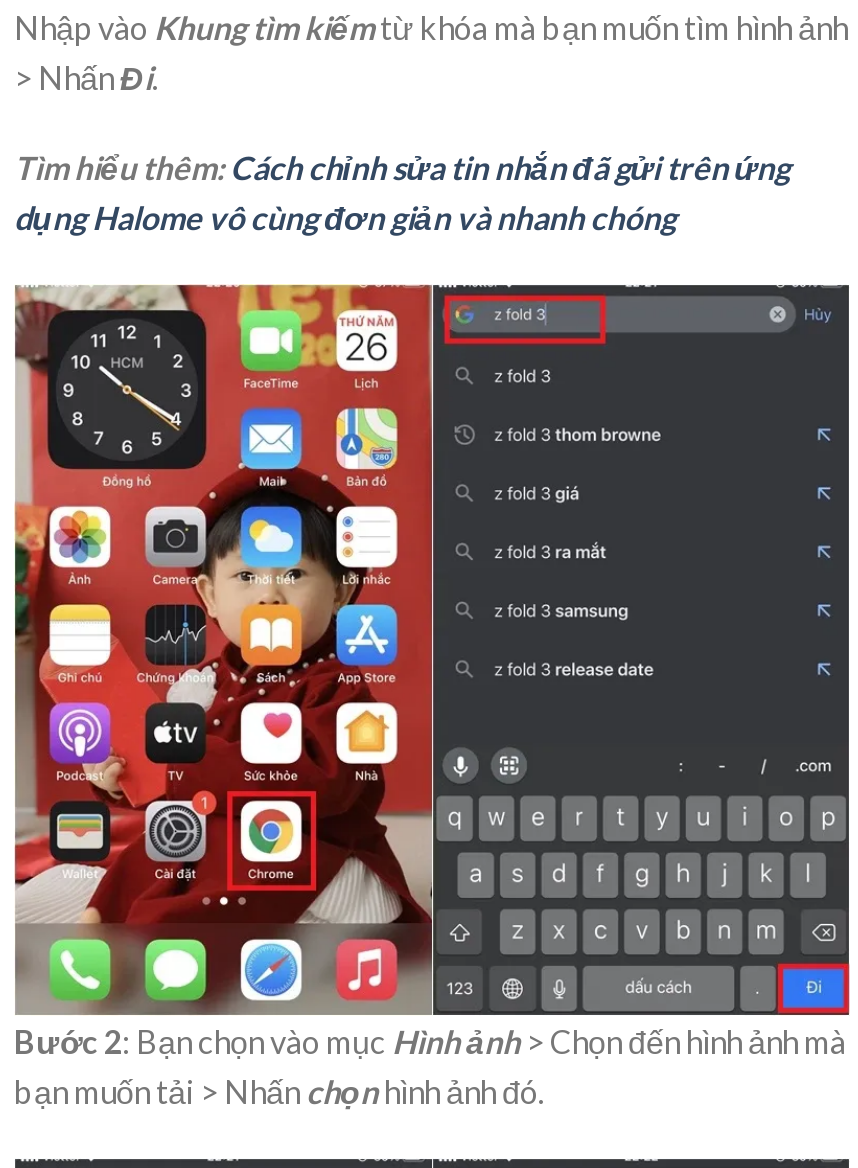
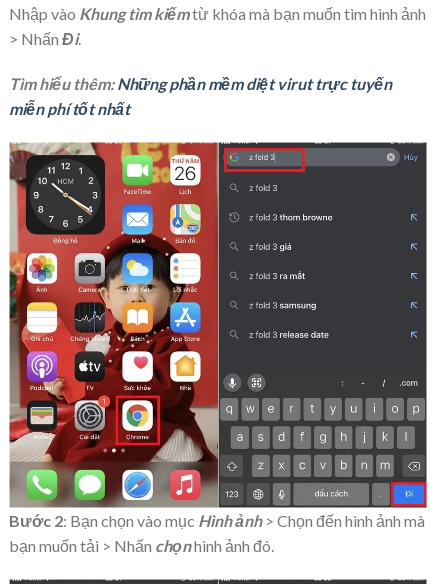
- Tìm hiểu thêm: Cách chỉnh sửa tin nhắn đã gửi trên ứng
- dụng Halome vô cùng đơn giản và nhanh chóng
+ Tìm hiểu thêm: Những phần mềm diệt virut trực tuyến
+ miễn phí tốt nhất
